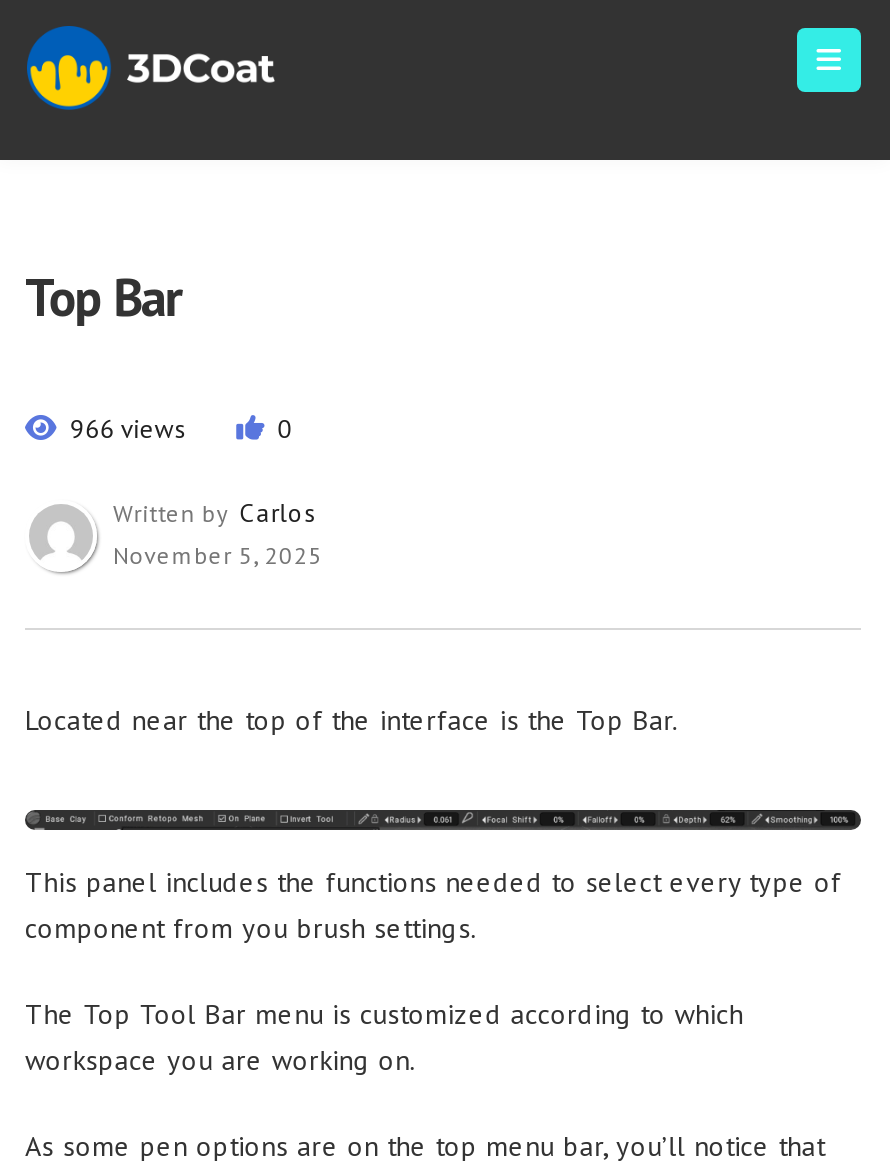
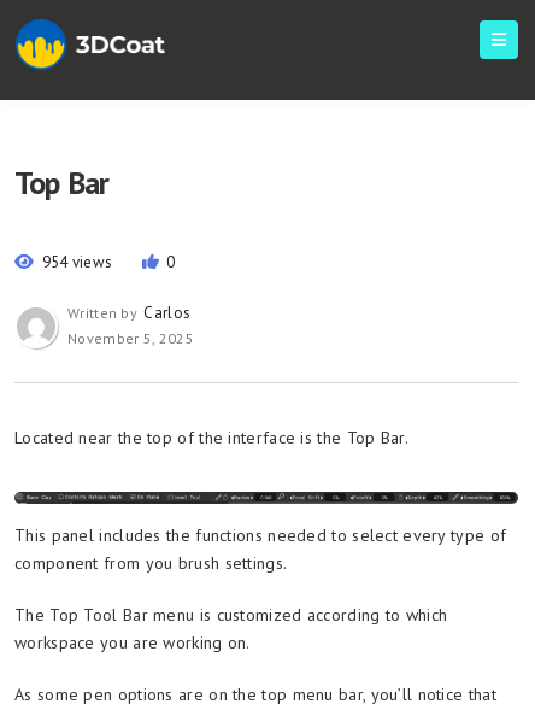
- 966 views
+ 954 views
